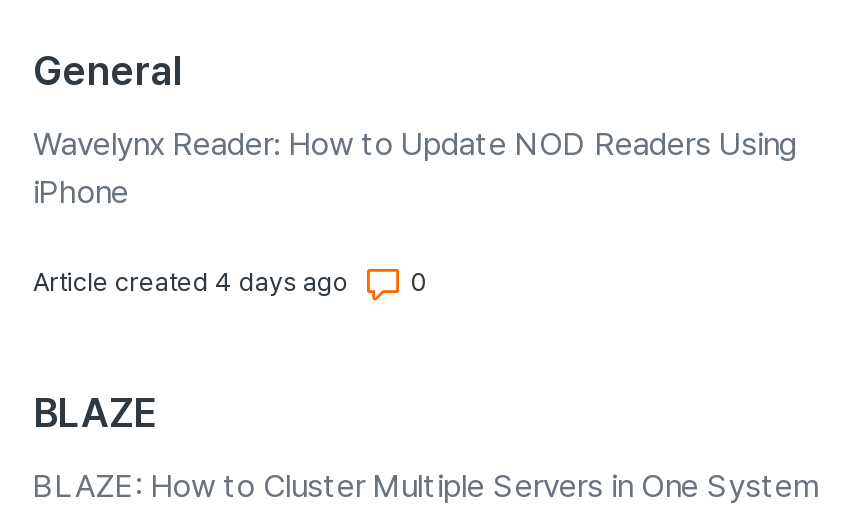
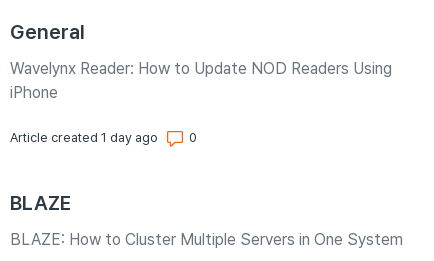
- Article created 4 days ago
+ Article created 1 day ago
